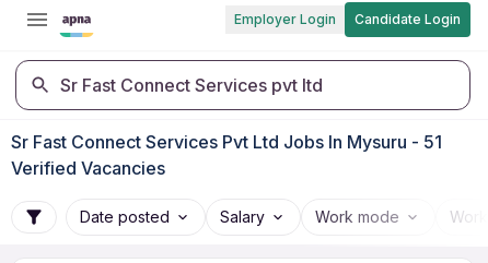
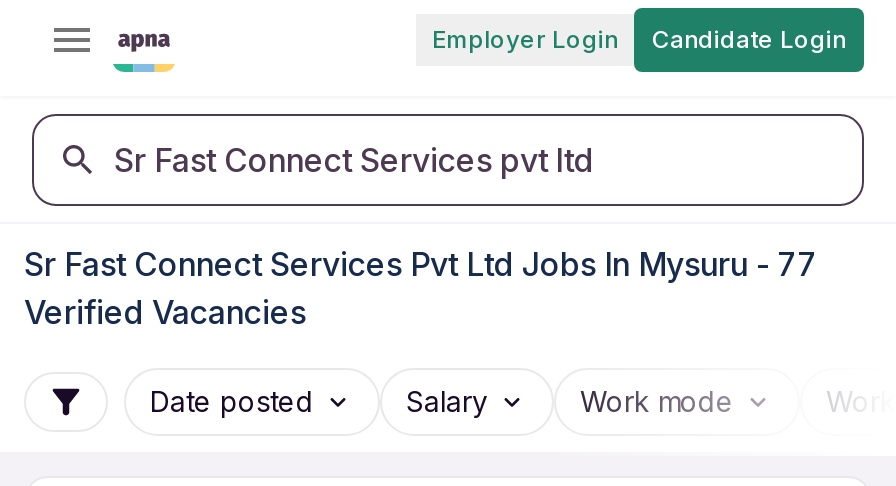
- Sr Fast Connect Services Pvt Ltd Jobs In Mysuru - 51
+ Sr Fast Connect Services Pvt Ltd Jobs In Mysuru - 77
